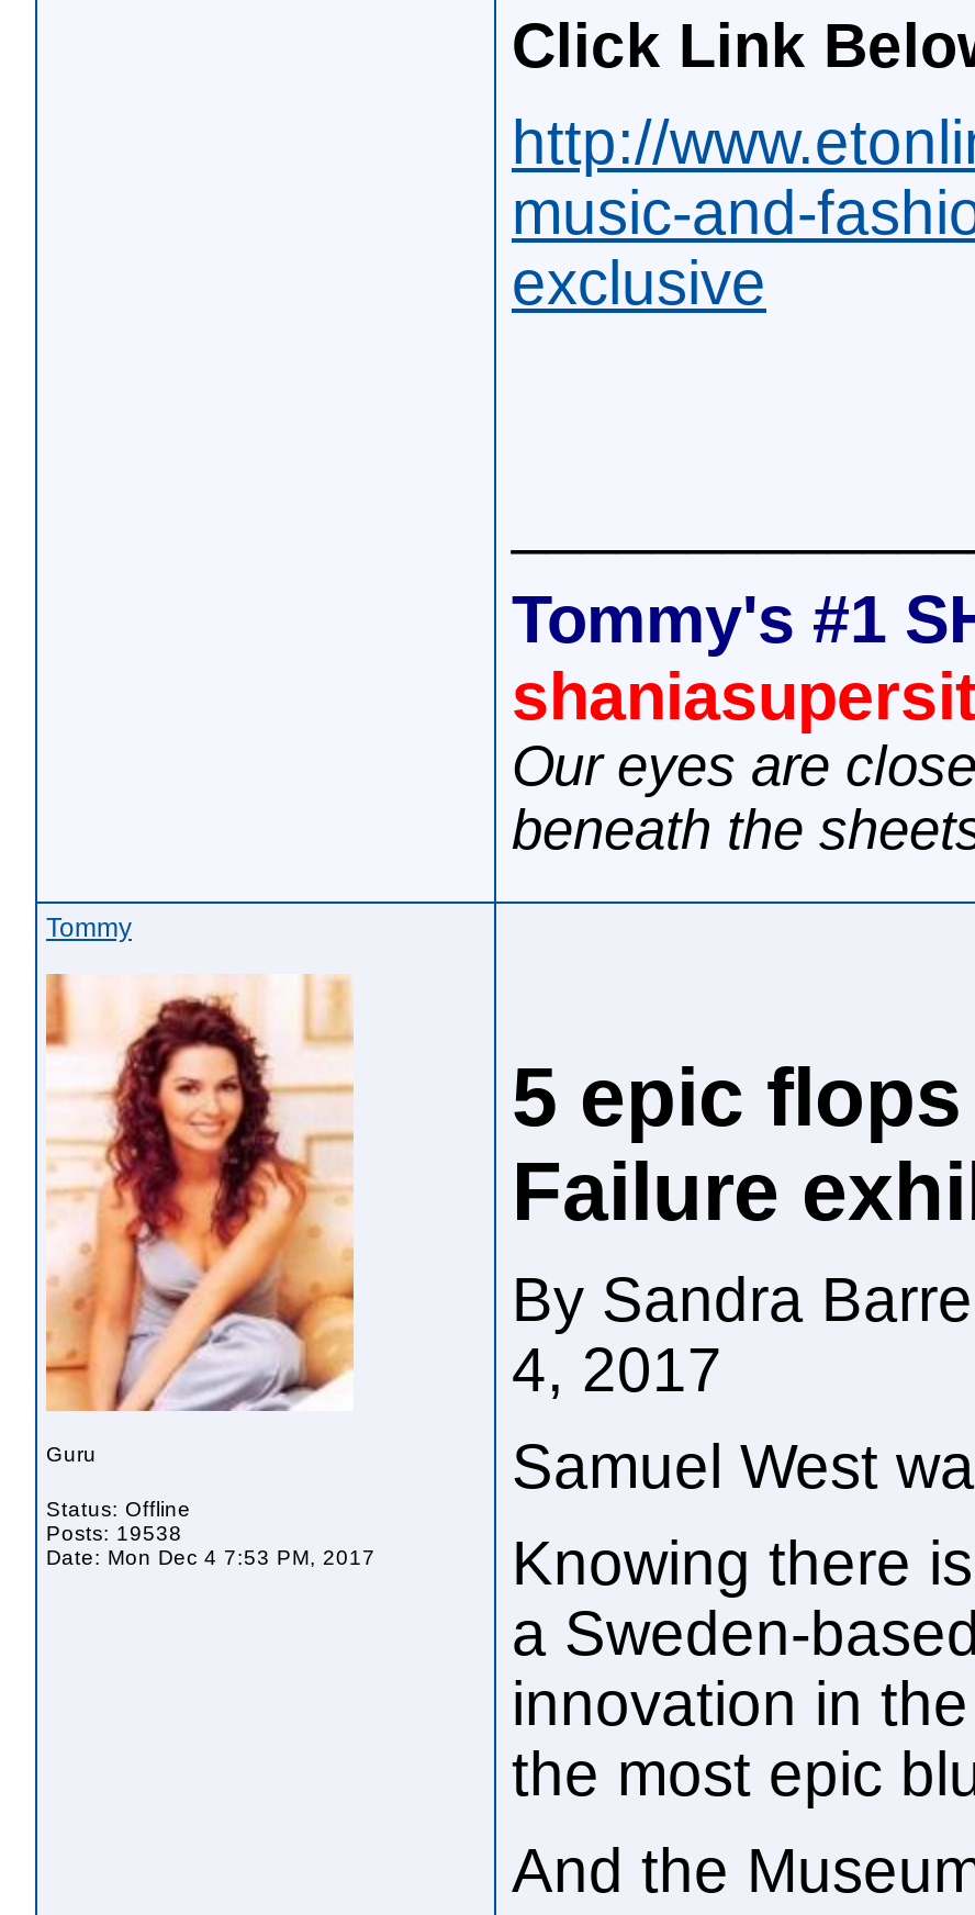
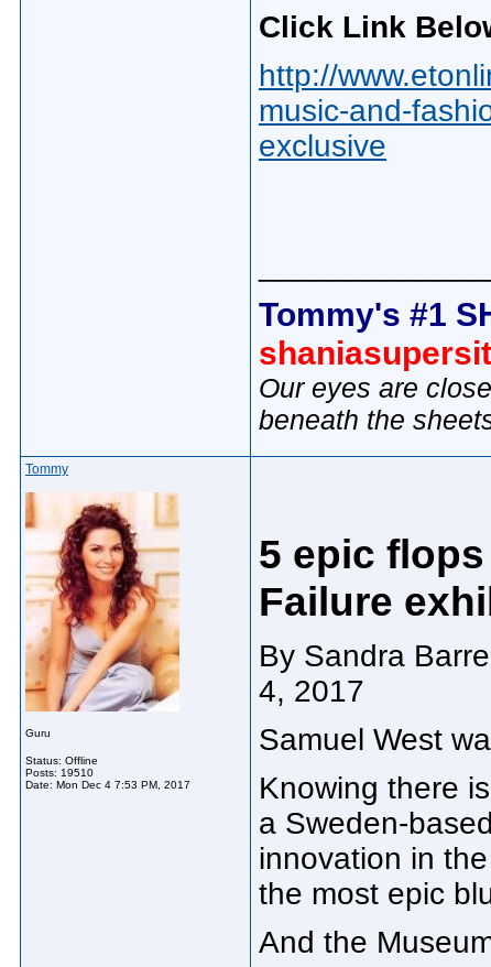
- Posts: 19538
+ Posts: 19510
